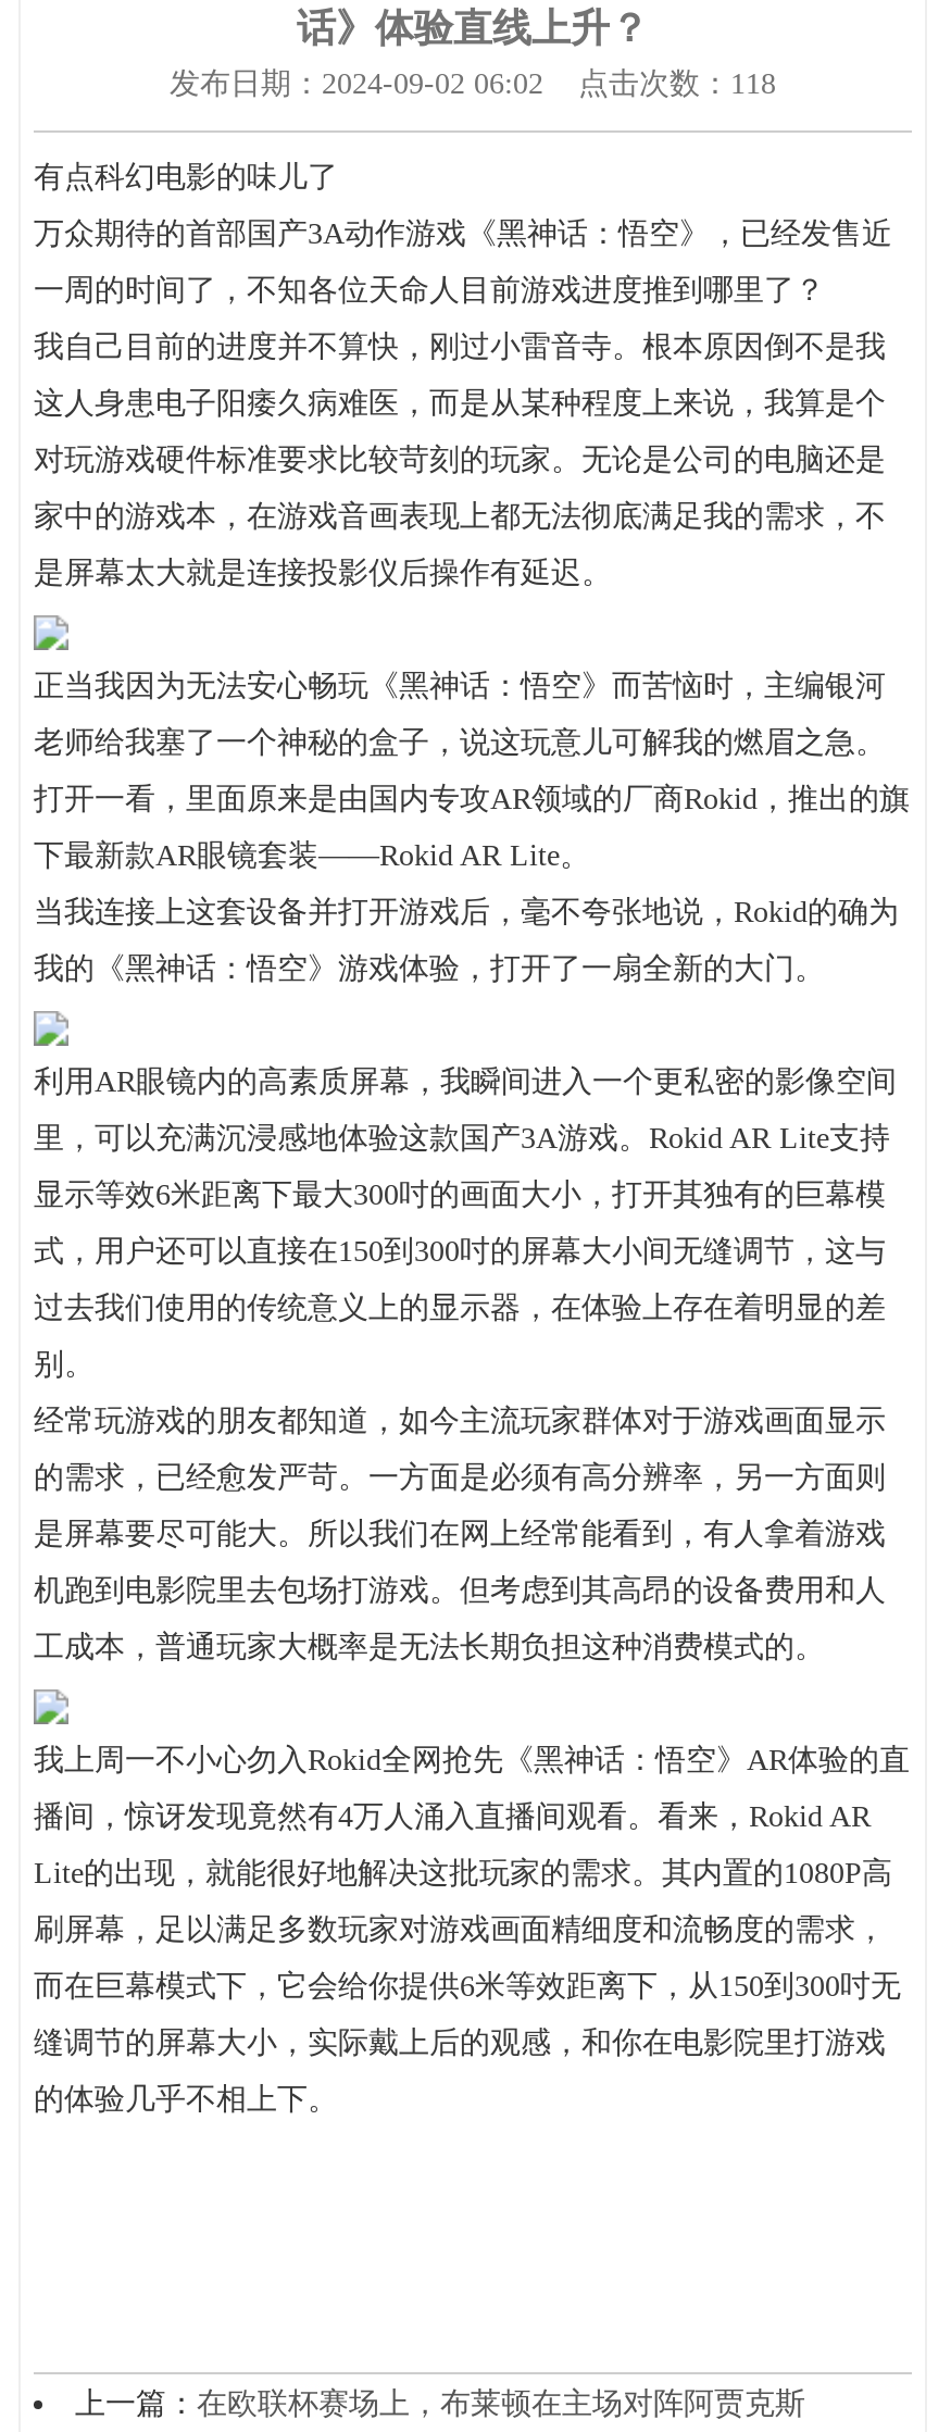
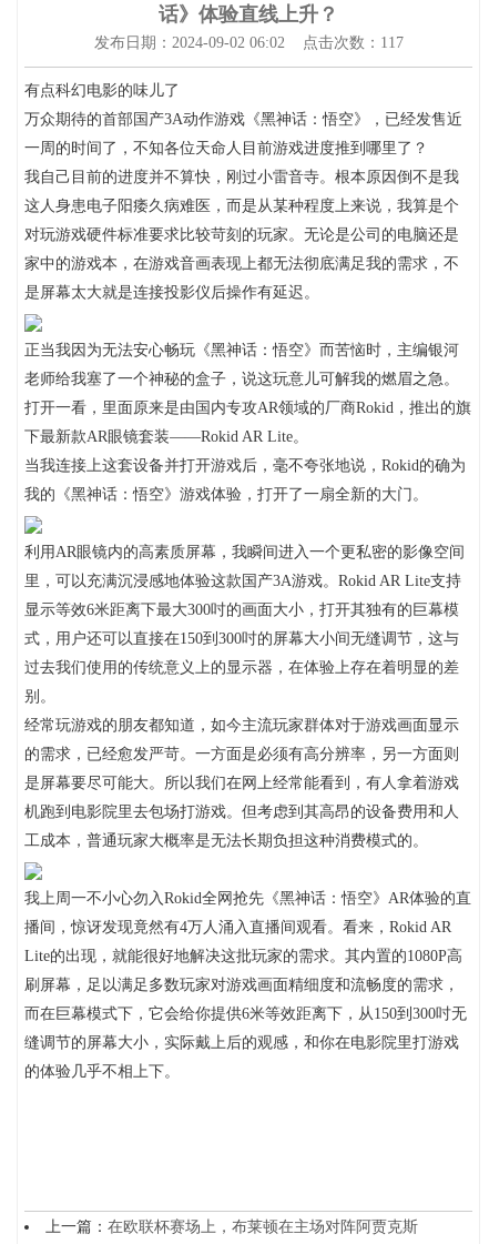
- 发布日期：2024-09-02 06:02 点击次数：118
+ 发布日期：2024-09-02 06:02 点击次数：117
